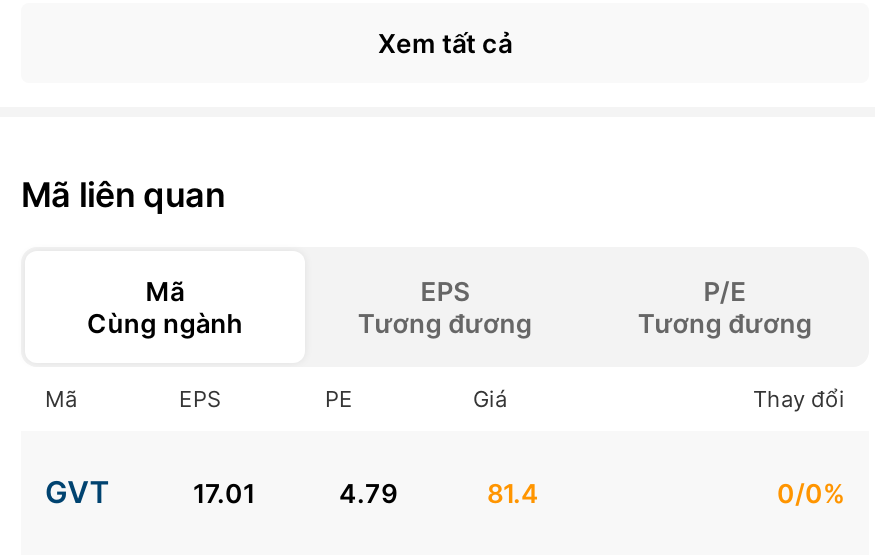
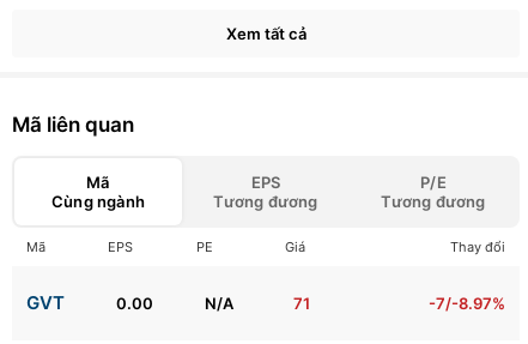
- 17.01
- 4.79
- 81.4
- 0/0%
+ 0.00
+ N/A
+ 71
+ -7/-8.97%
